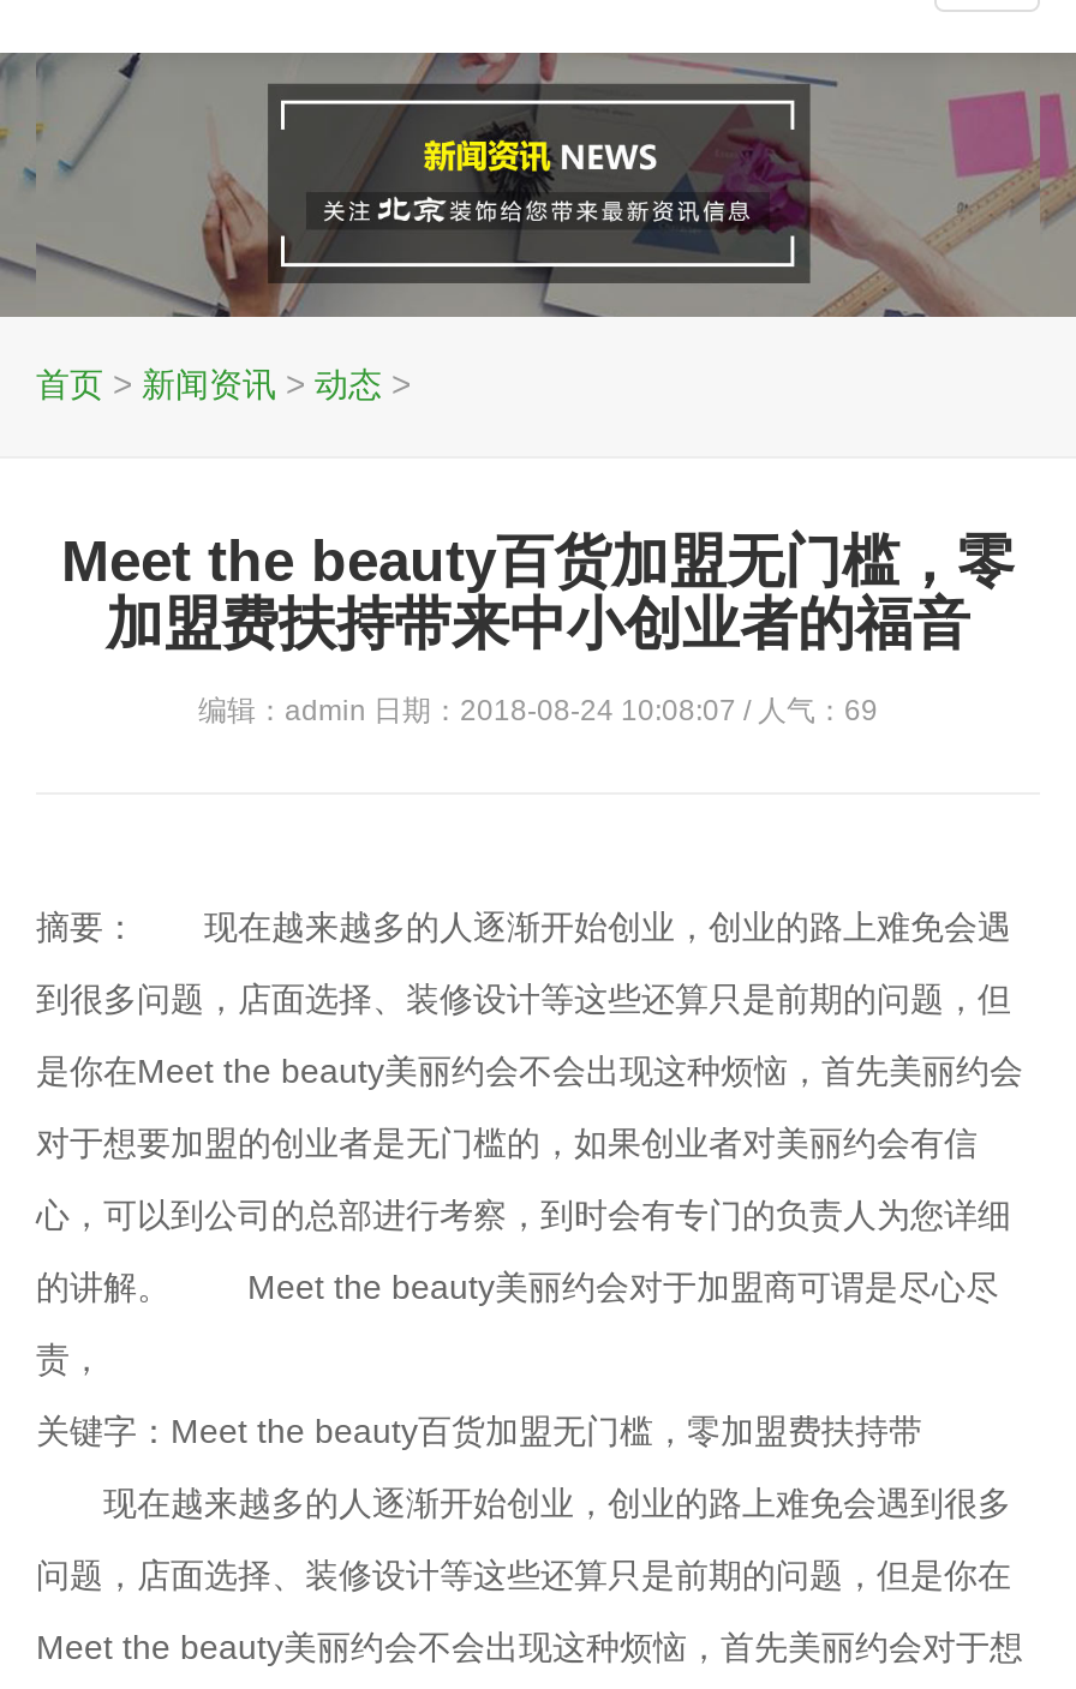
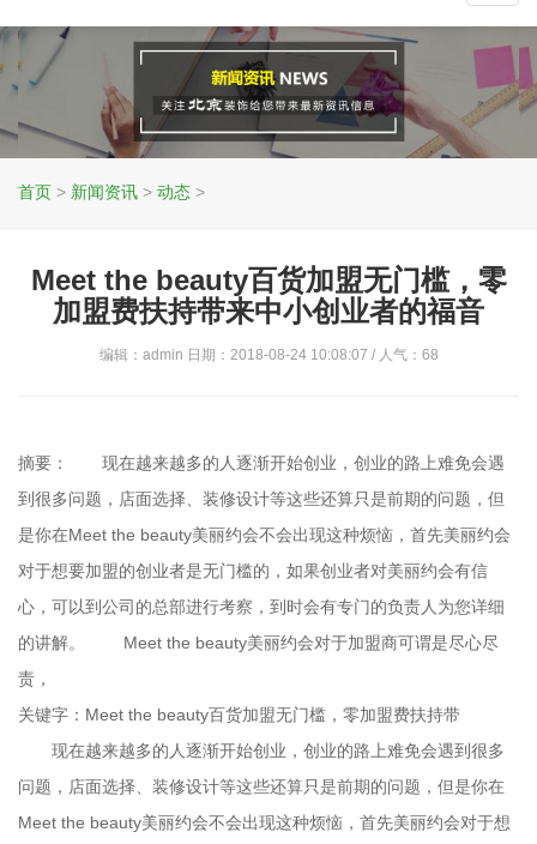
- 编辑：admin 日期：2018-08-24 10:08:07 / 人气：69
+ 编辑：admin 日期：2018-08-24 10:08:07 / 人气：68
